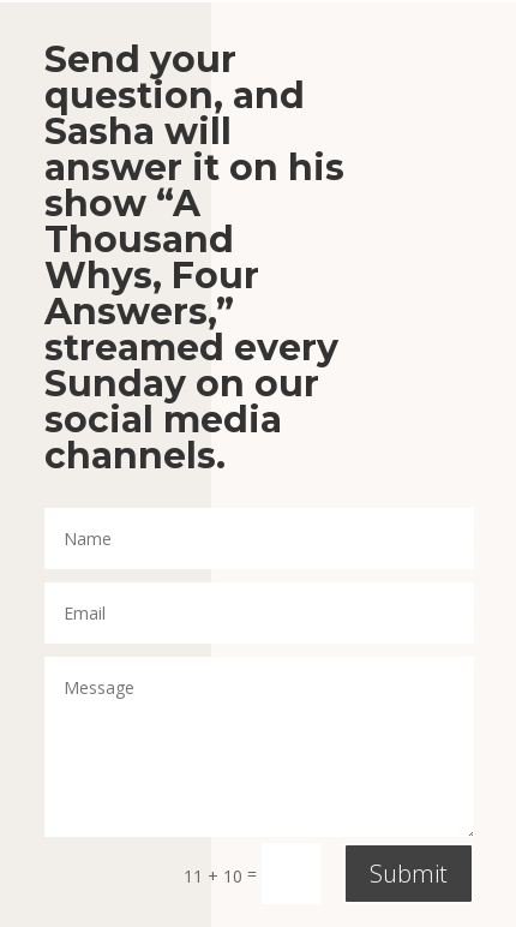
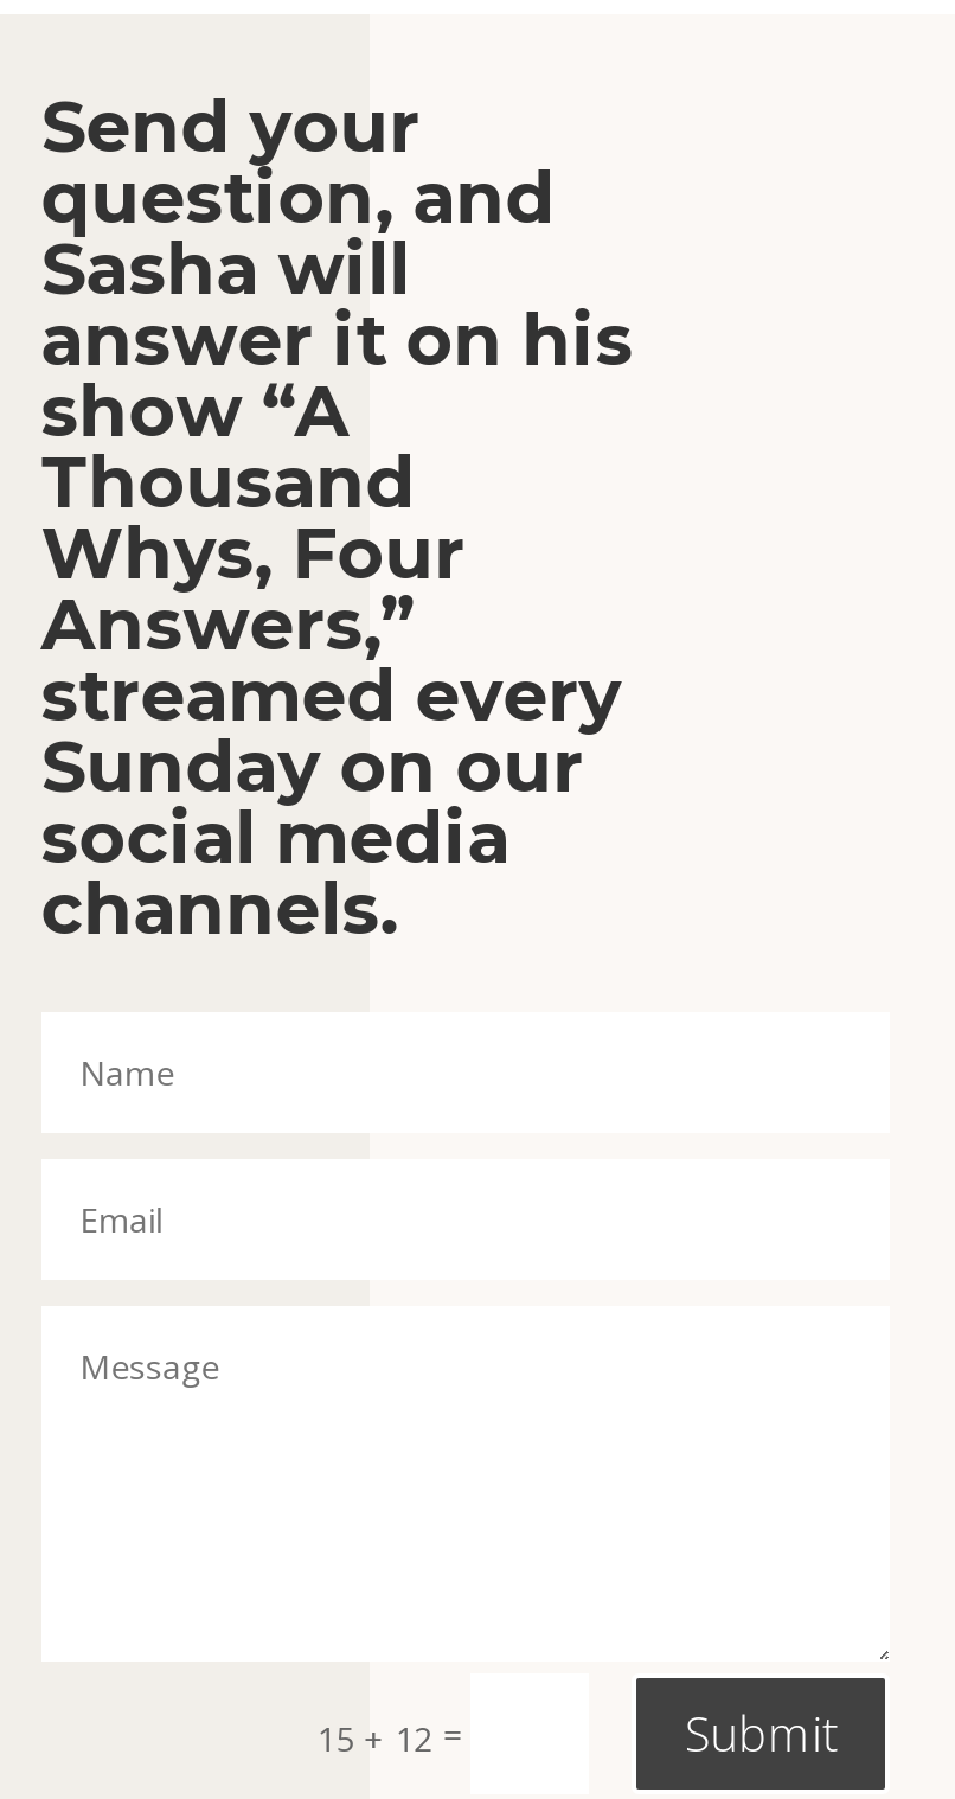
- 11 + 10 =
+ 15 + 12 =
